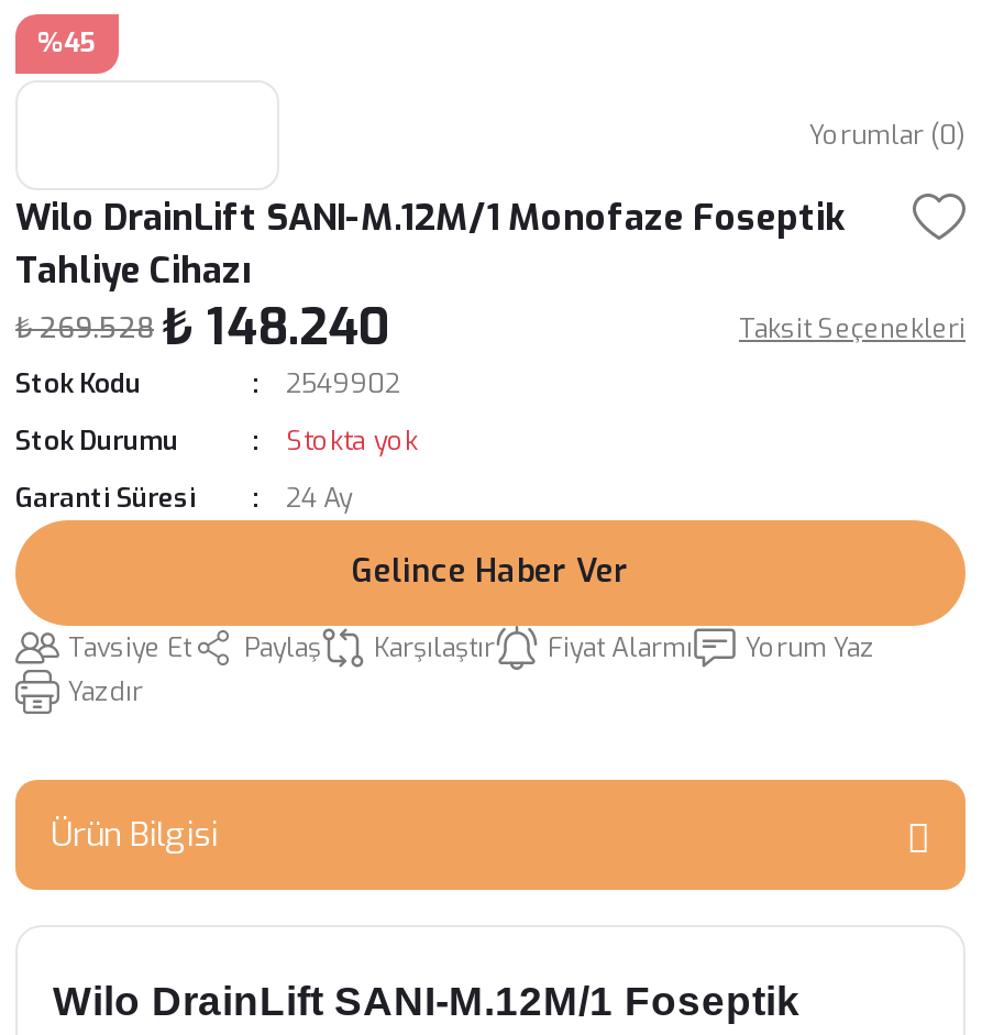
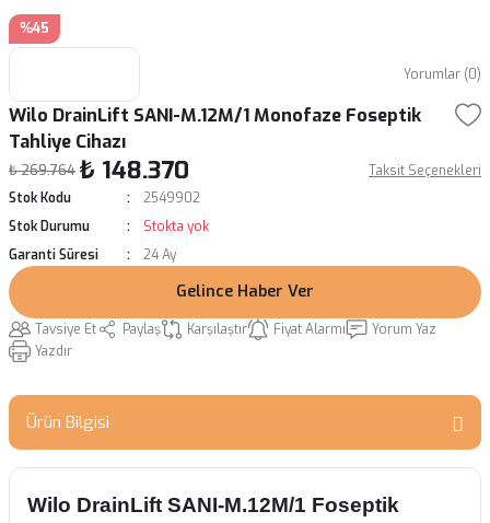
- ₺ 269.528 ₺ 148.240
+ ₺ 269.764 ₺ 148.370
